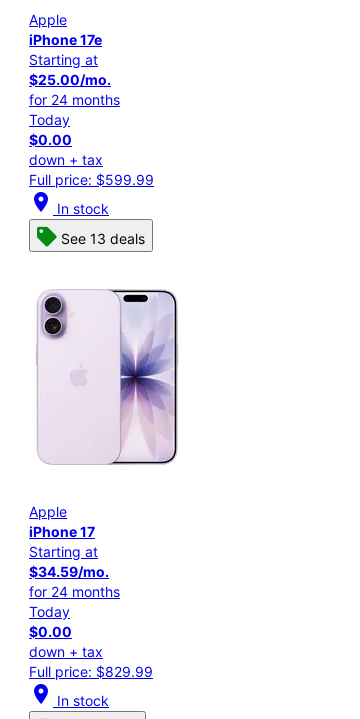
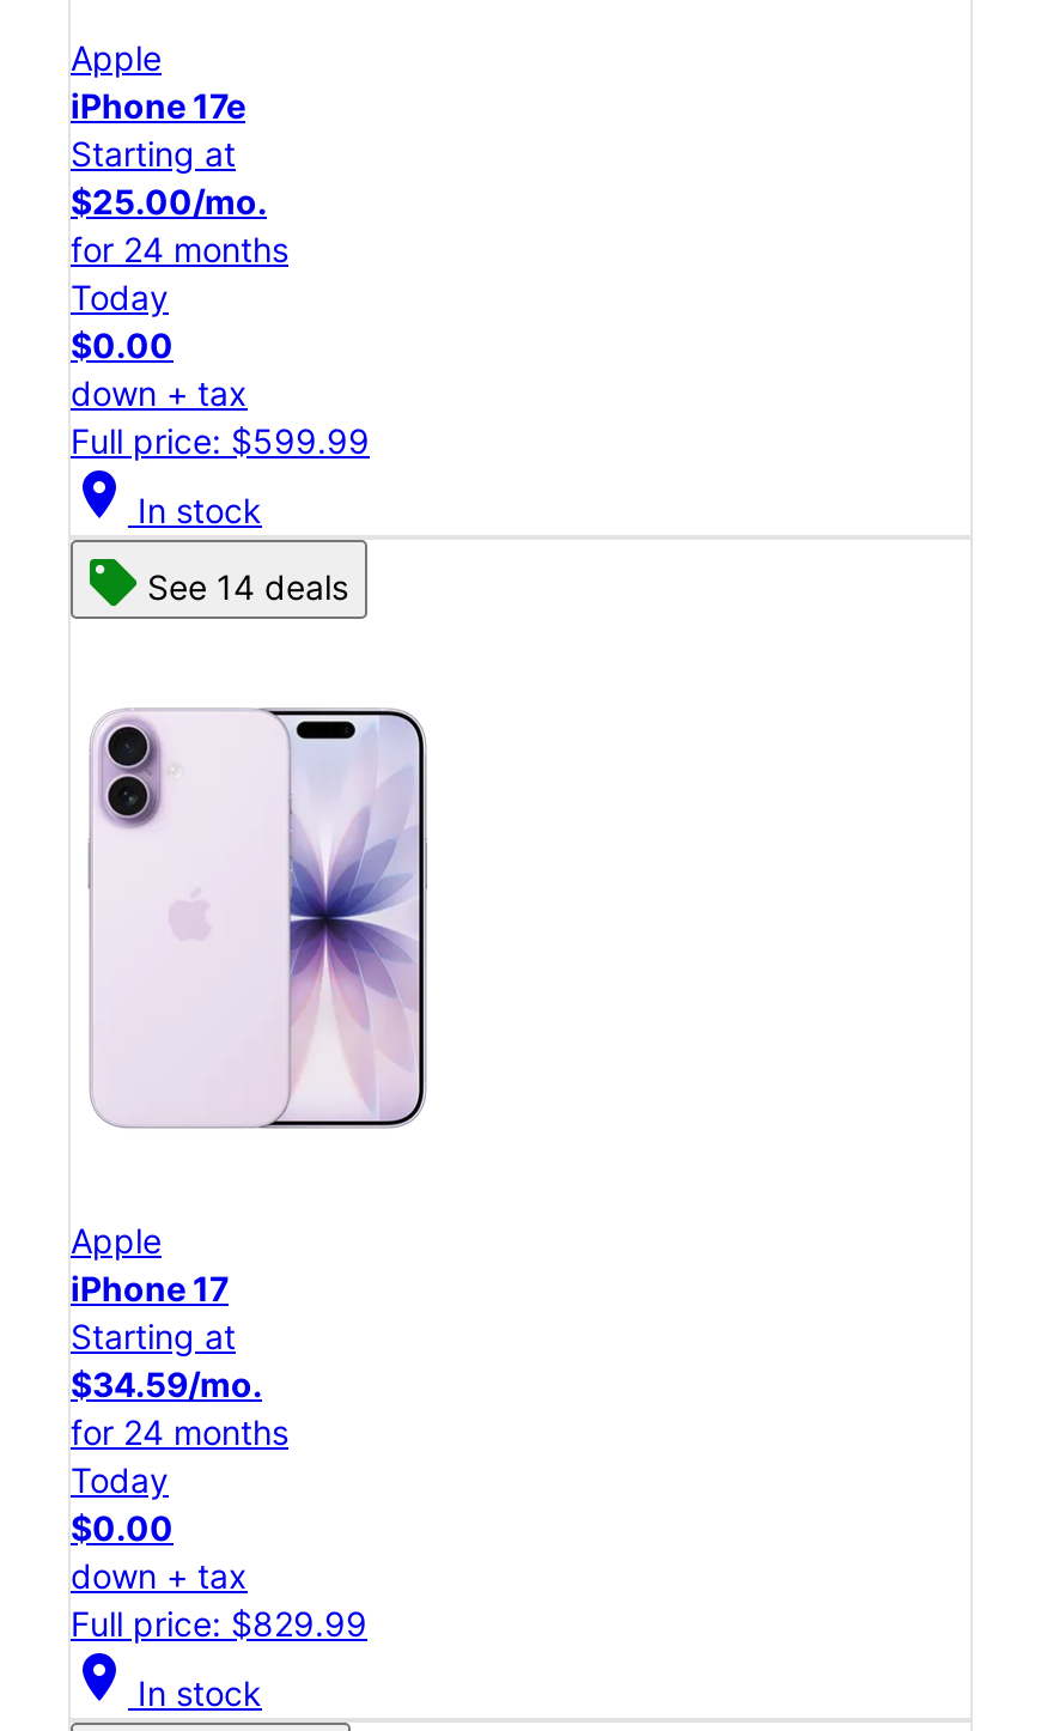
- See 13 deals
+ See 14 deals
